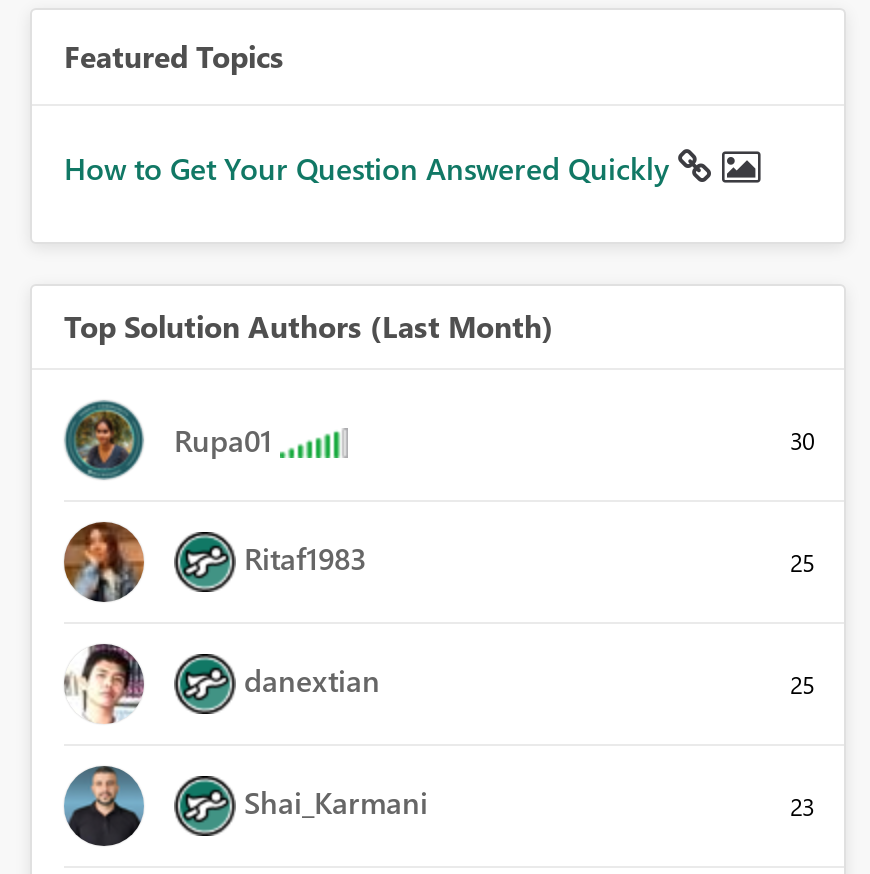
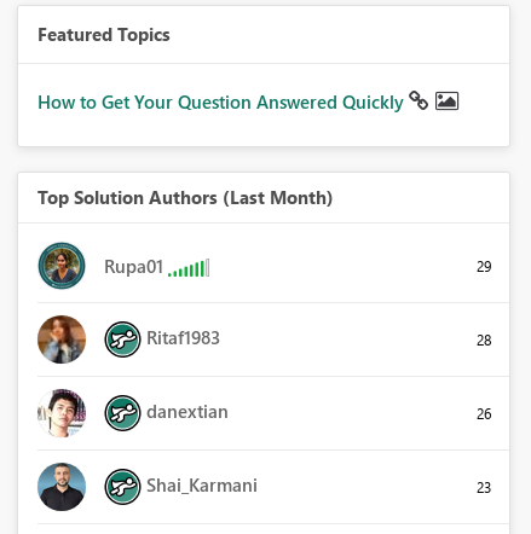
- 30
+ 29

- 25
+ 28

- 25
+ 26
